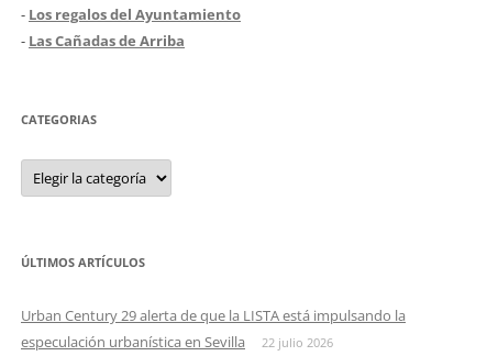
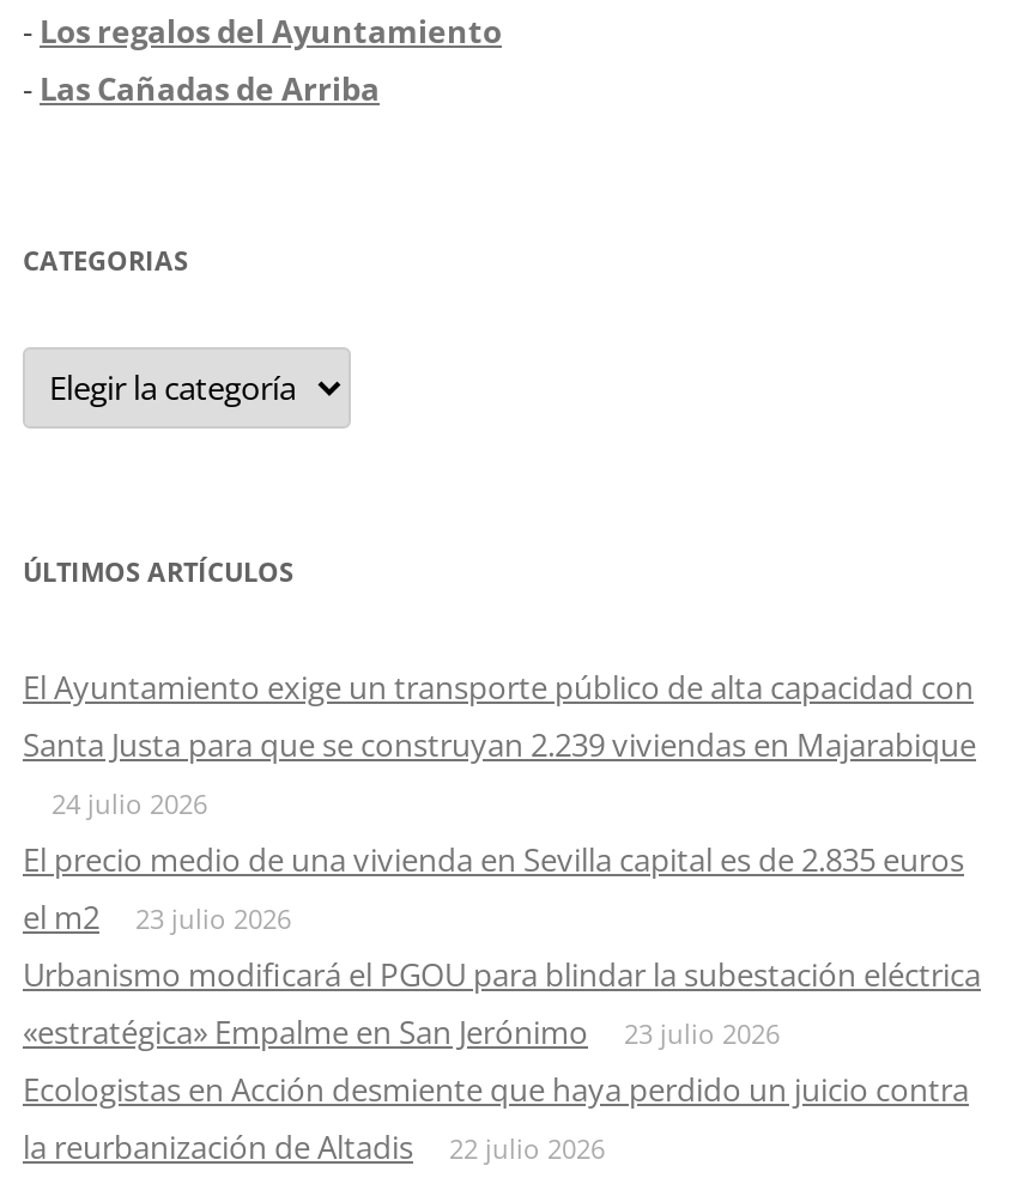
- Urban Century 29 alerta de que la LISTA está impulsando la
- especulación urbanística en Sevilla
+ El Ayuntamiento exige un transporte público de alta capacidad con
+ Santa Justa para que se construyan 2.239 viviendas en Majarabique
+ 24 julio 2026
+ El precio medio de una vivienda en Sevilla capital es de 2.835 euros
+ el m2
+ 23 julio 2026
+ Urbanismo modificará el PGOU para blindar la subestación eléctrica
+ «estratégica» Empalme en San Jerónimo
+ 23 julio 2026
+ Ecologistas en Acción desmiente que haya perdido un juicio contra
+ la reurbanización de Altadis
